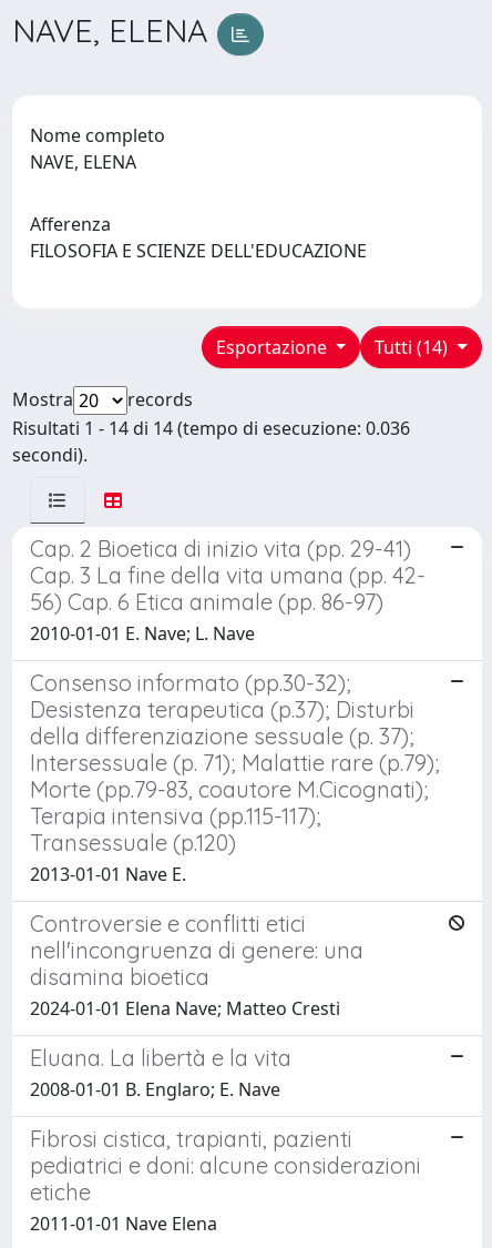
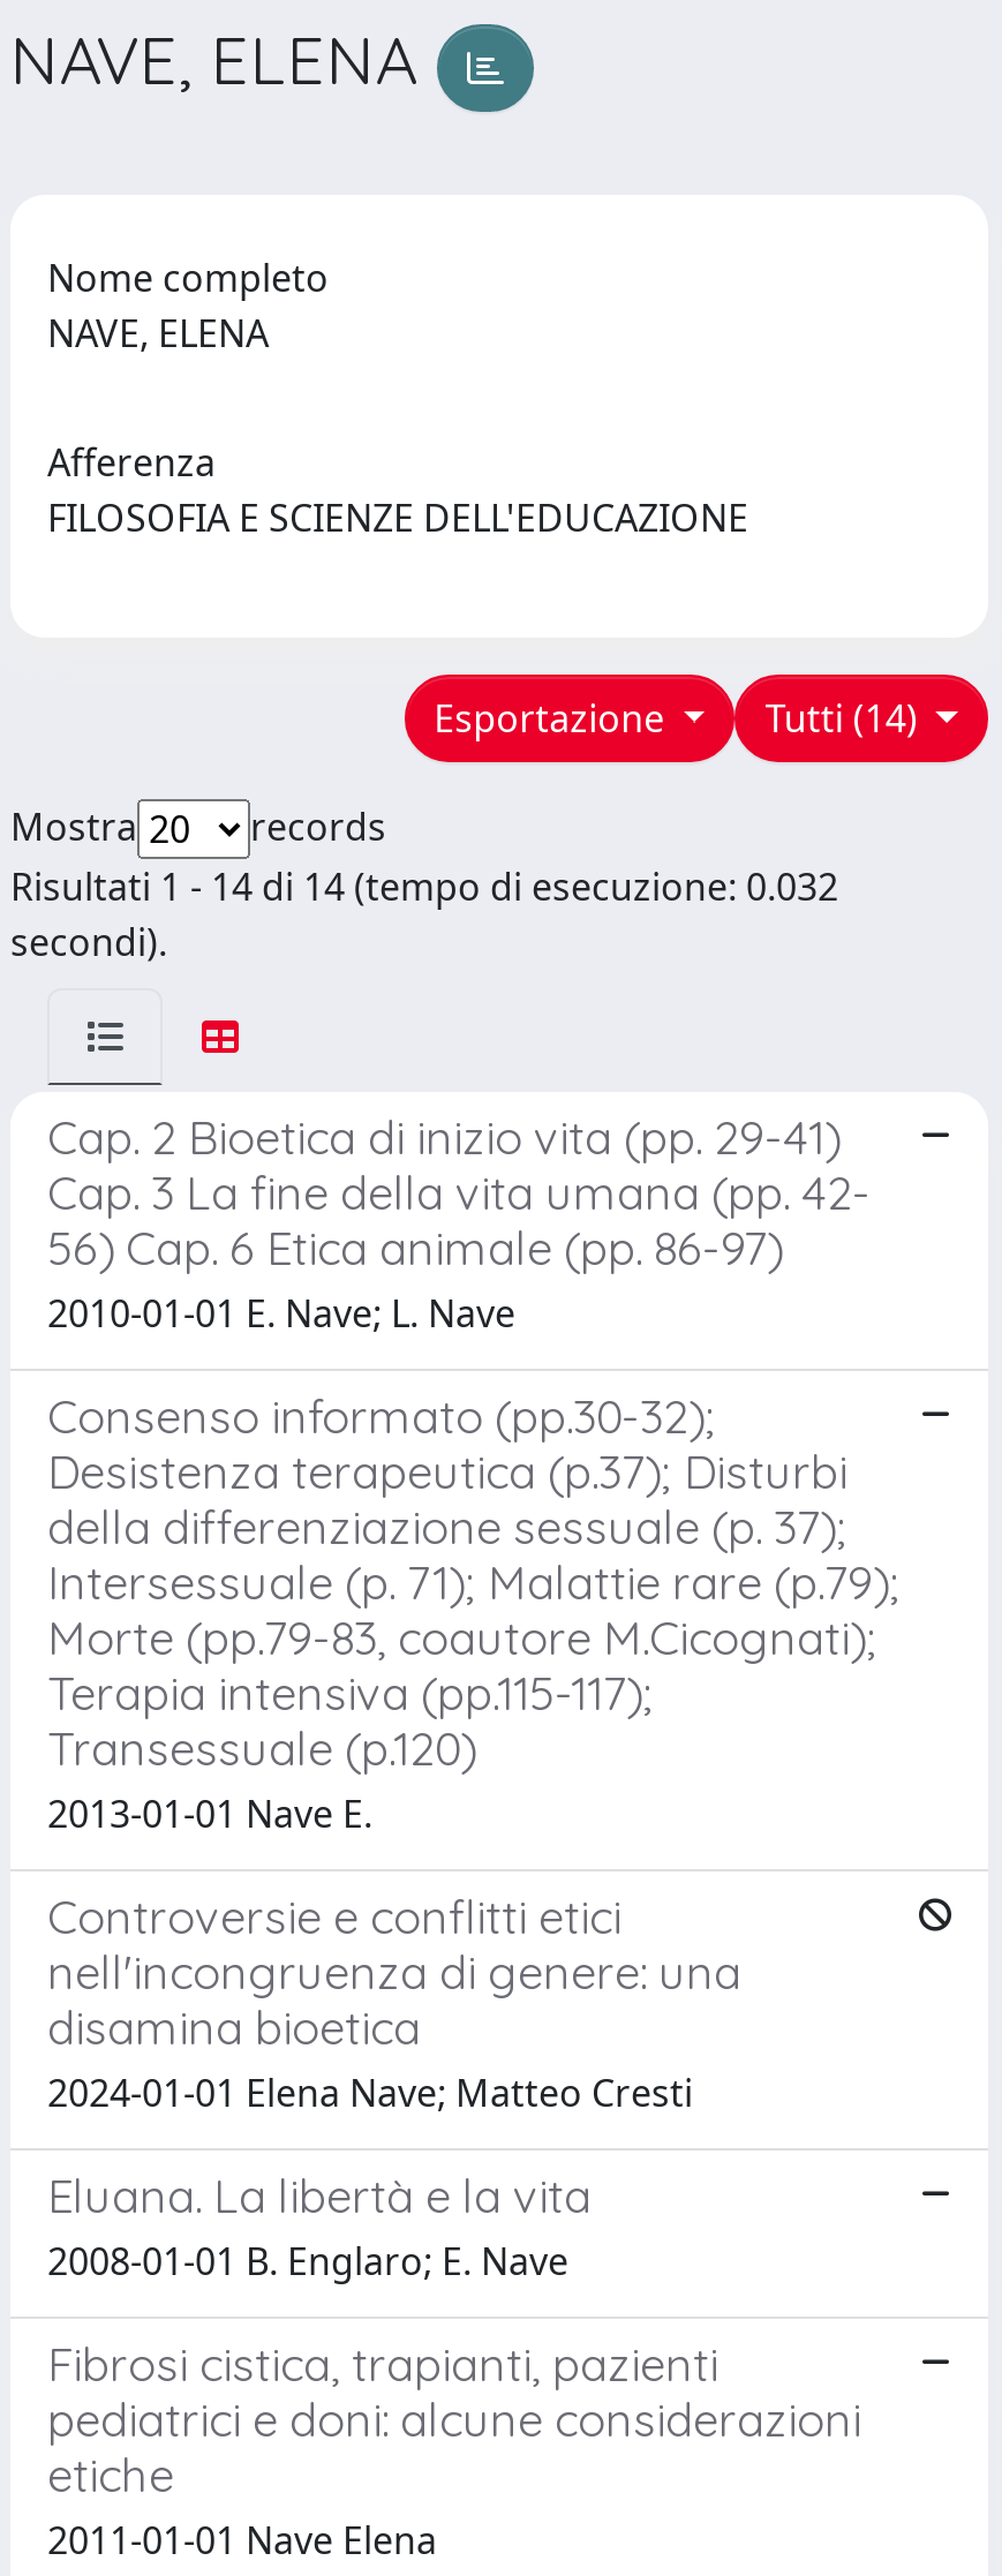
- Risultati 1 - 14 di 14 (tempo di esecuzione: 0.036
+ Risultati 1 - 14 di 14 (tempo di esecuzione: 0.032
